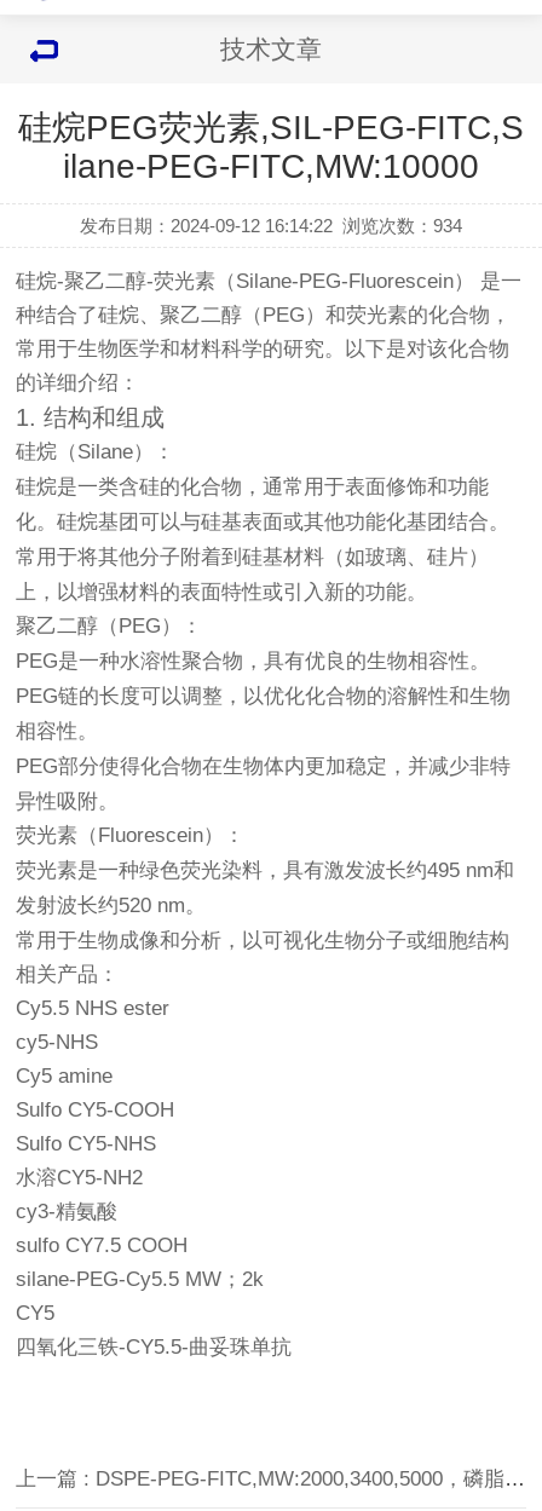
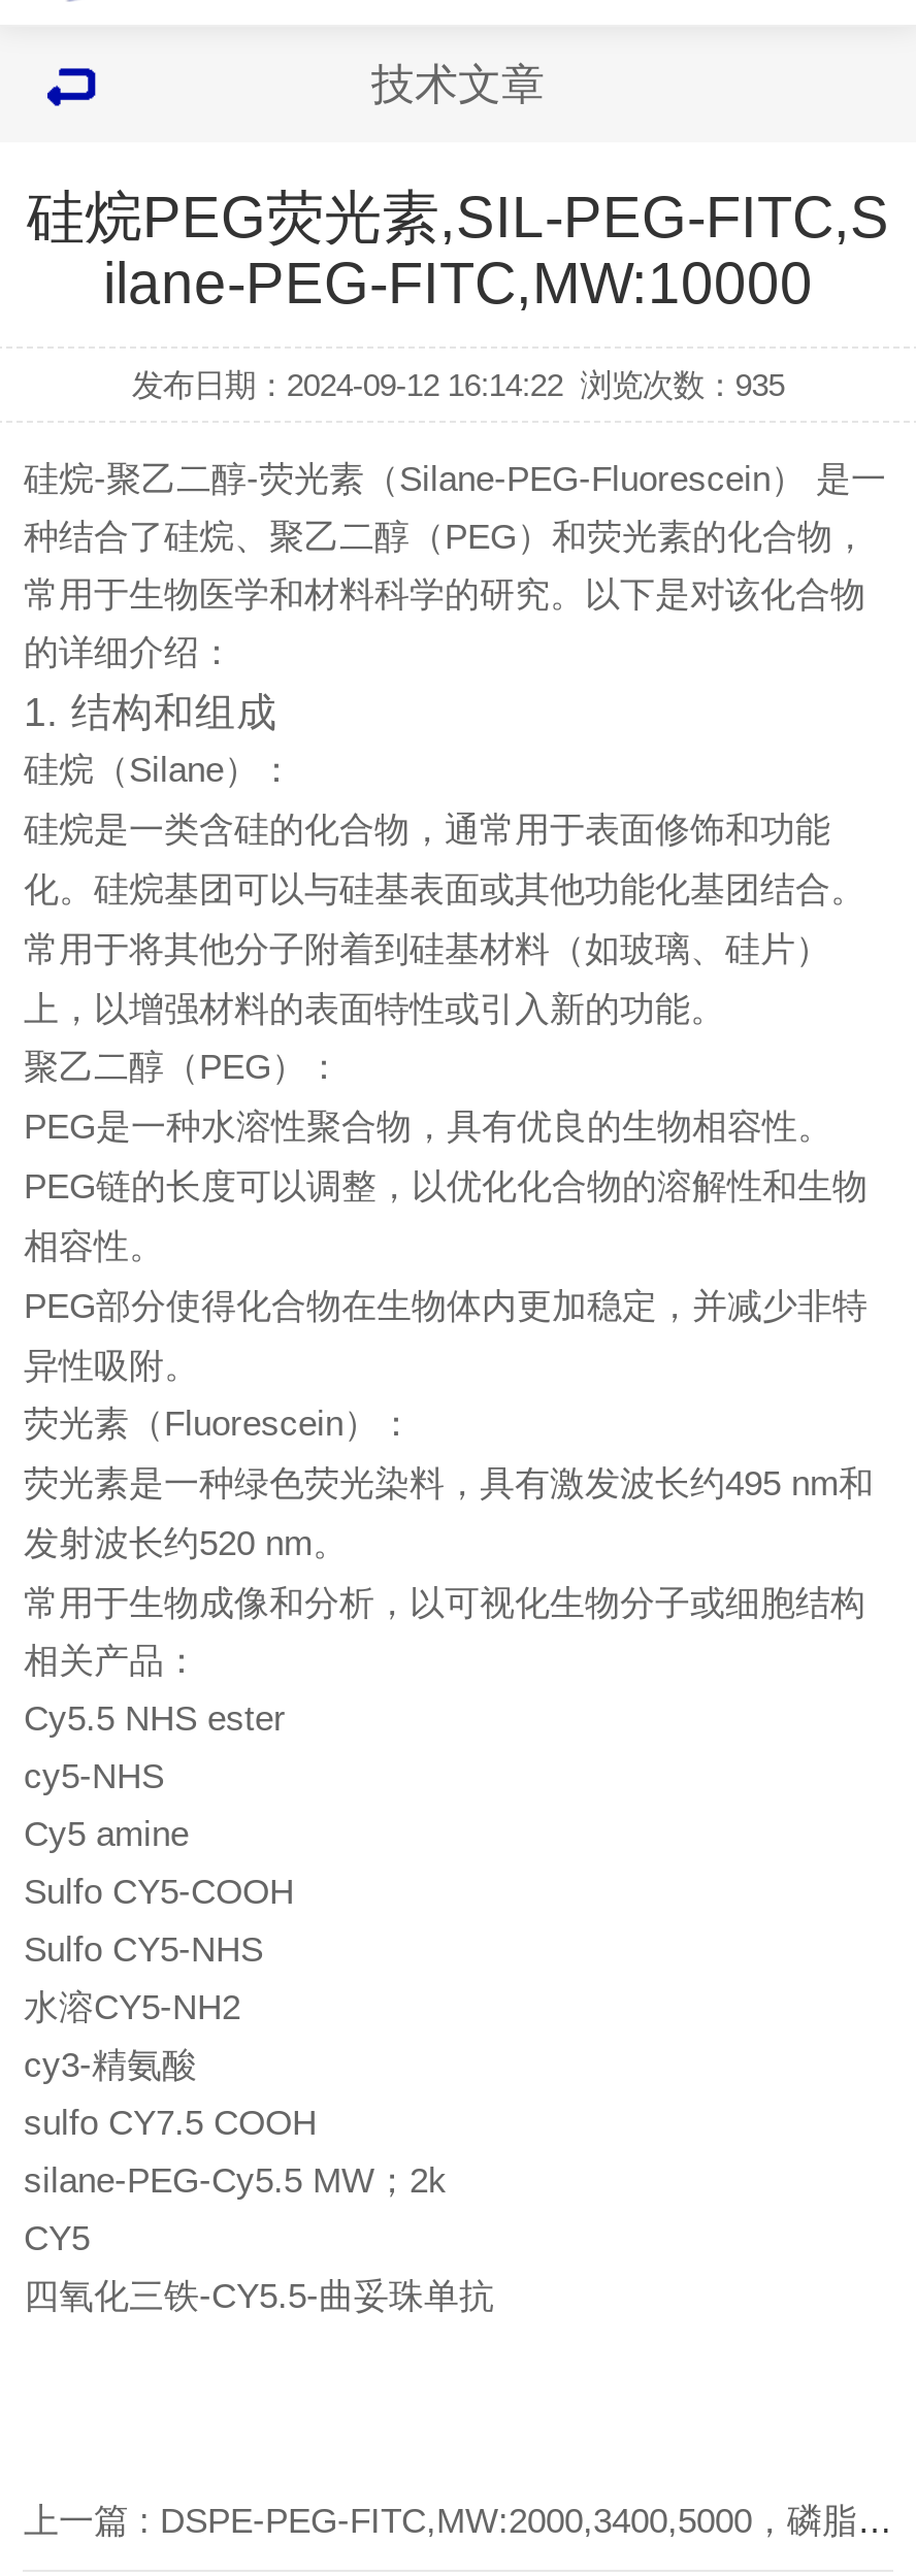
- 发布日期：2024-09-12 16:14:22 浏览次数：934
+ 发布日期：2024-09-12 16:14:22 浏览次数：935
